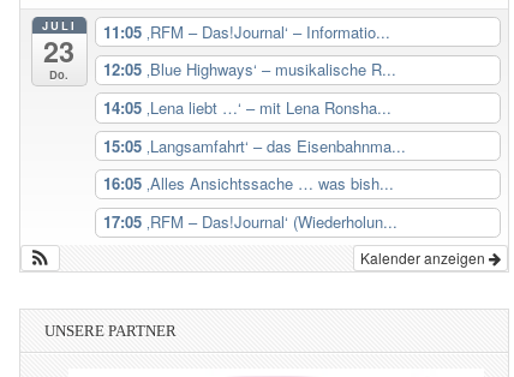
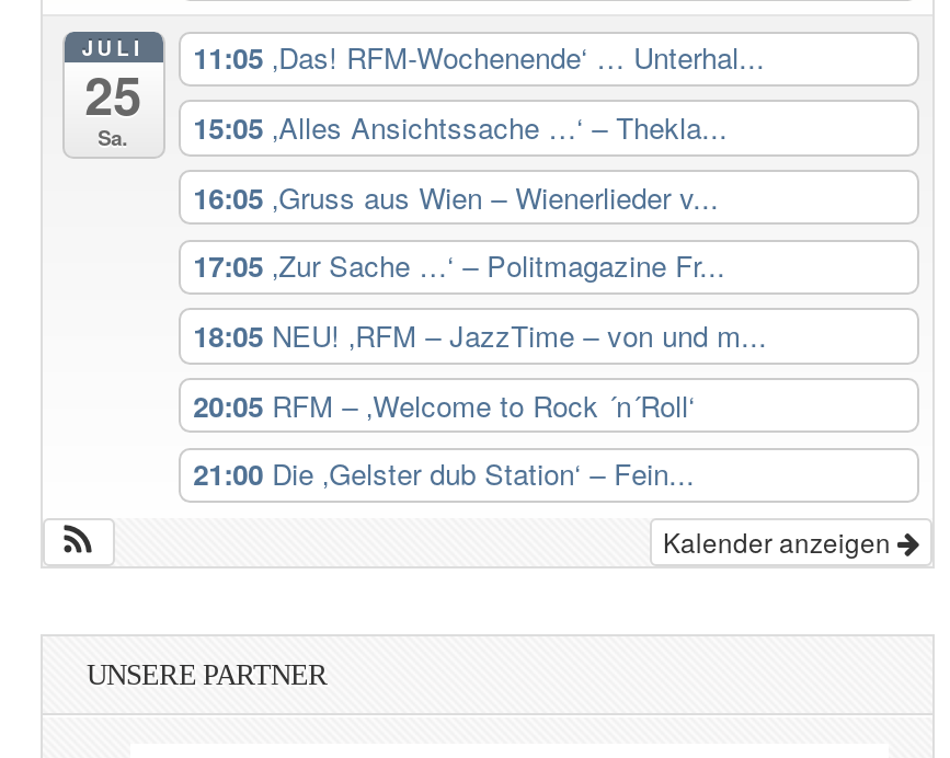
- 11:05 ‚RFM – Das!Journal‘ – Informatio...
- 12:05 ‚Blue Highways‘ – musikalische R...
- 14:05 ‚Lena liebt …‘ – mit Lena Ronsha...
- 15:05 ‚Langsamfahrt‘ – das Eisenbahnma...
- 16:05 ‚Alles Ansichtssache … was bish...
- 17:05 ‚RFM – Das!Journal‘ (Wiederholun...
+ 11:05 ‚Das! RFM-Wochenende‘ … Unterhal...
+ 15:05 ‚Alles Ansichtssache …‘ – Thekla...
+ 16:05 ‚Gruss aus Wien – Wienerlieder v...
+ 17:05 ‚Zur Sache …‘ – Politmagazine Fr...
+ 18:05 NEU! ‚RFM – JazzTime – von und m...
+ 20:05 RFM – ‚Welcome to Rock ´n´Roll‘
+ 21:00 Die ‚Gelster dub Station‘ – Fein...

- 23
- Do.
+ 25
+ Sa.
